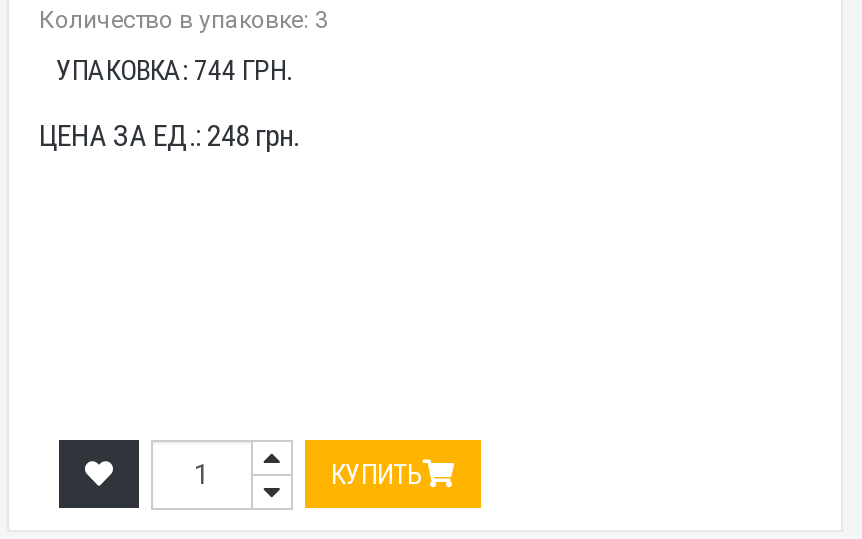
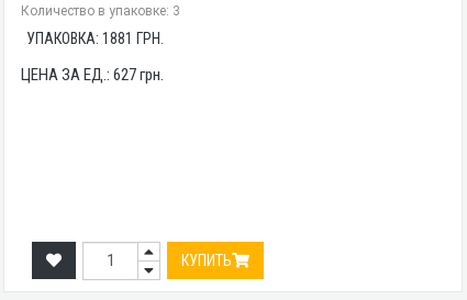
- УПАКОВКА: 744 ГРН.
+ УПАКОВКА: 1881 ГРН.

- ЦЕНА ЗА ЕД.: 248 грн.
+ ЦЕНА ЗА ЕД.: 627 грн.
